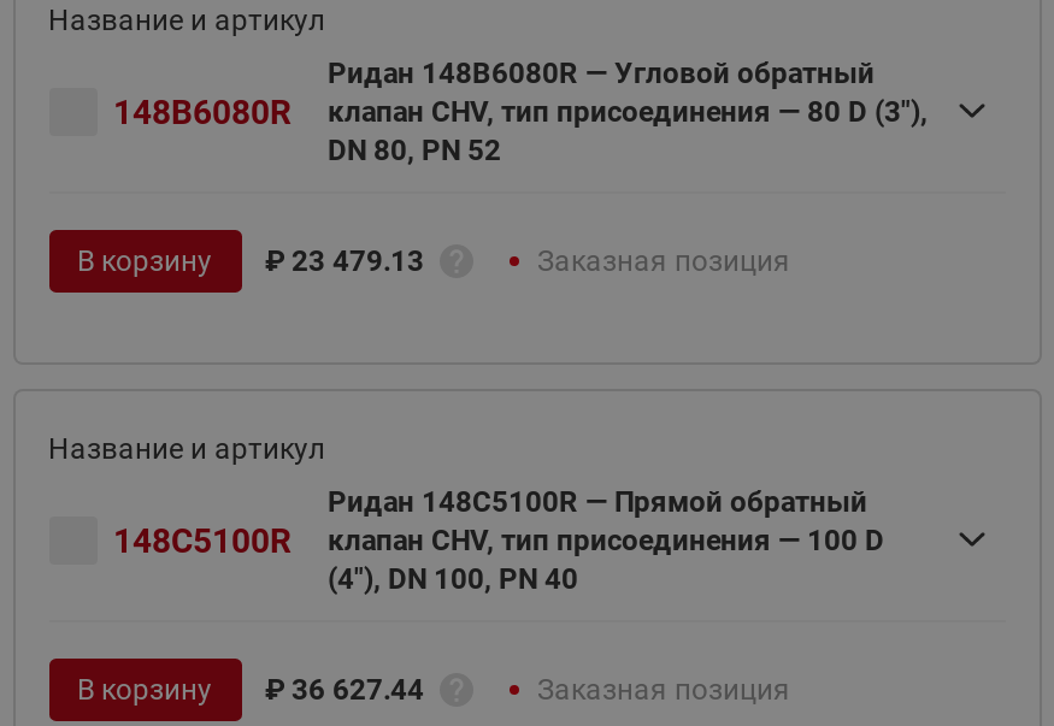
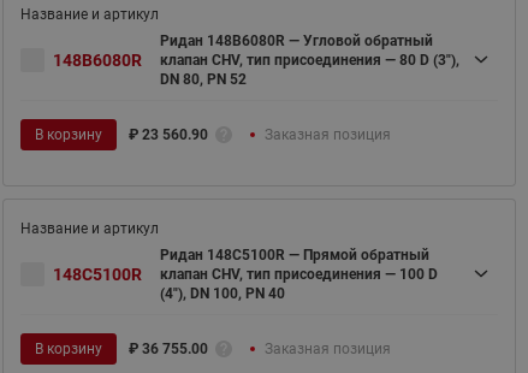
- В корзину ₽ 23 479.13
+ В корзину ₽ 23 560.90

- В корзину ₽ 36 627.44
+ В корзину ₽ 36 755.00
